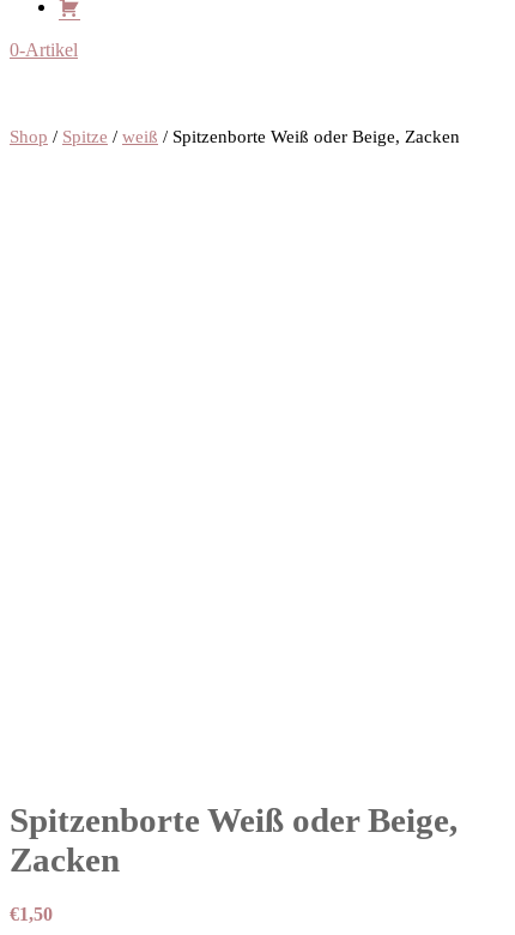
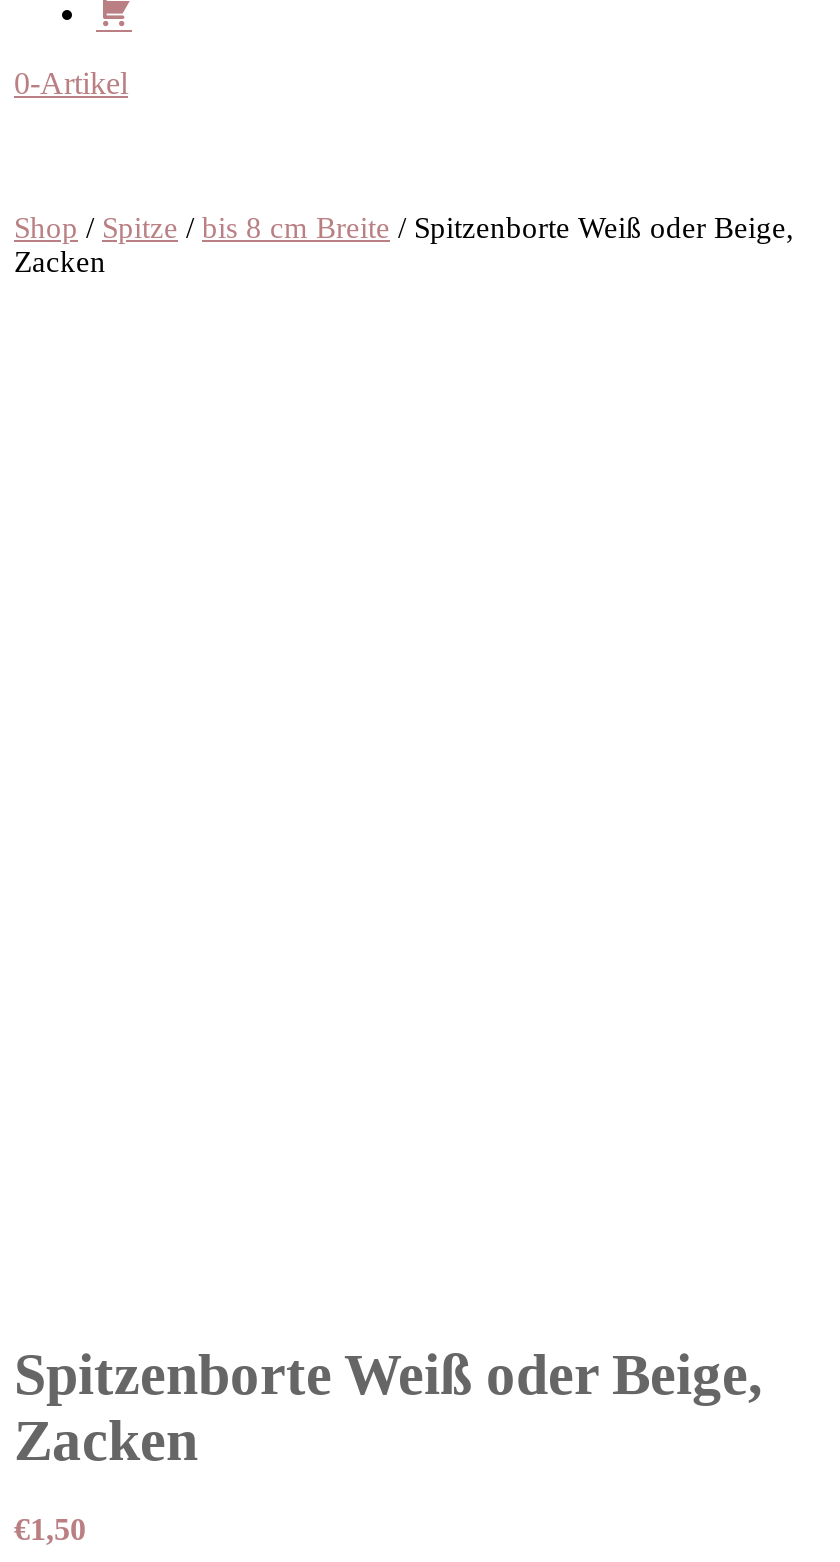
- Shop / Spitze / weiß / Spitzenborte Weiß oder Beige, Zacken
+ Shop / Spitze / bis 8 cm Breite / Spitzenborte Weiß oder Beige,
+ Zacken
